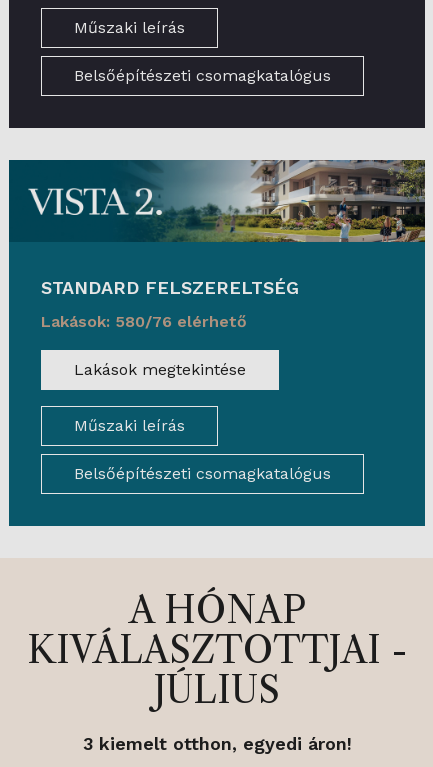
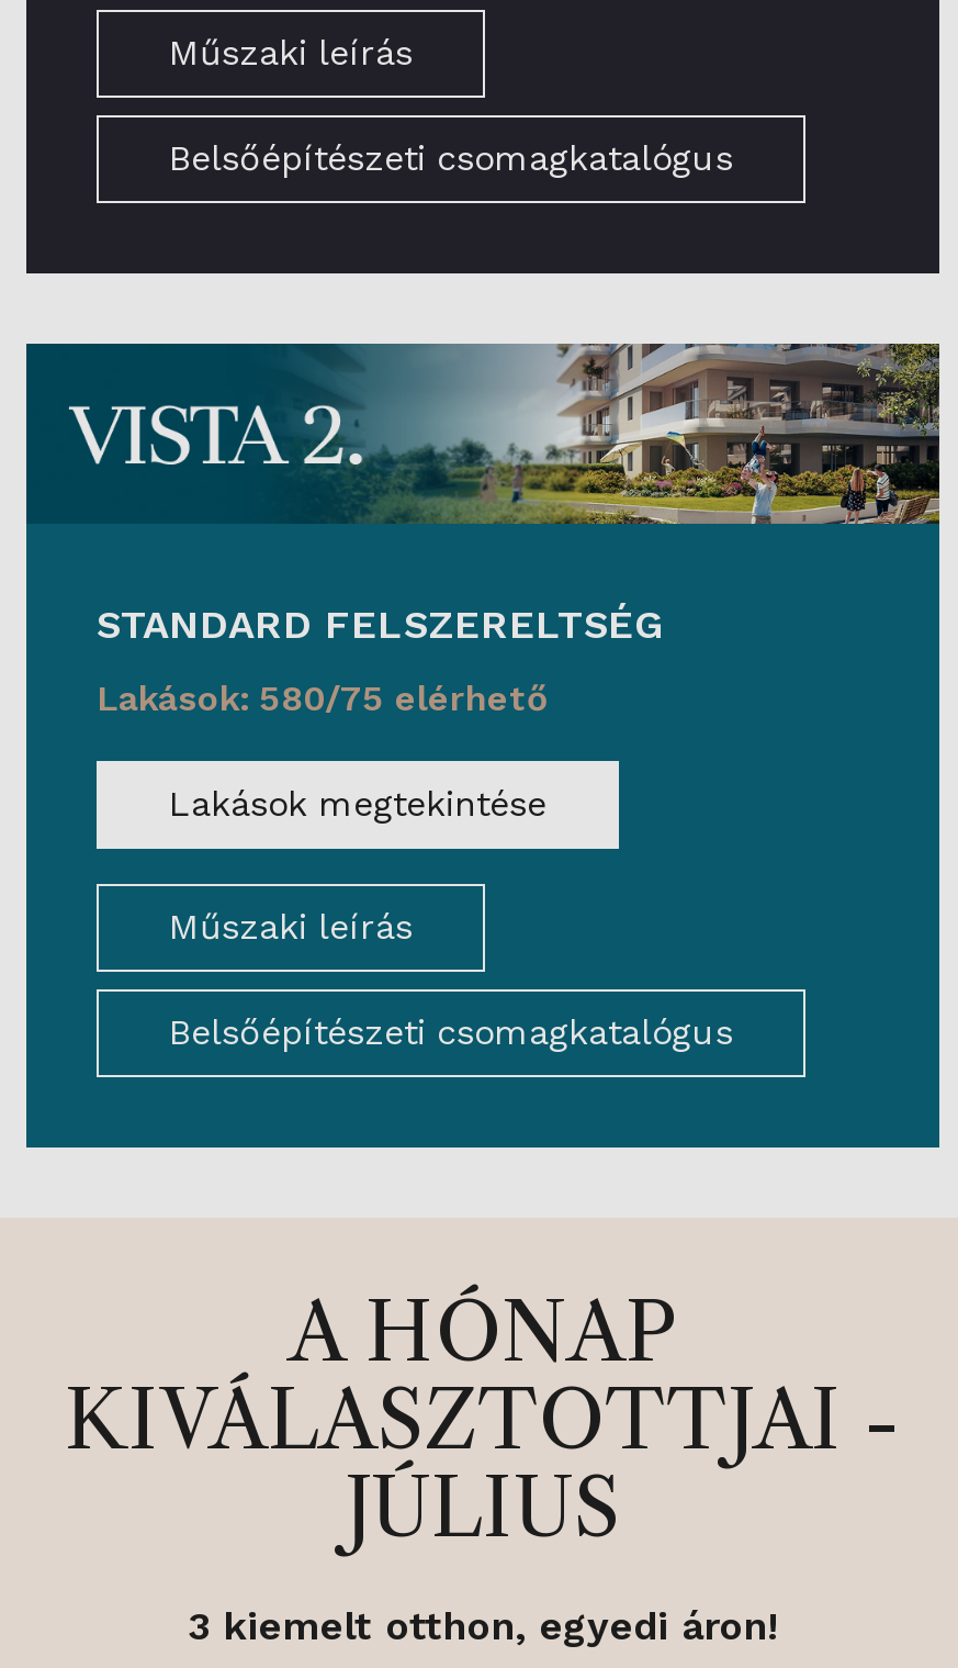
- Lakások: 580/76 elérhető
+ Lakások: 580/75 elérhető
